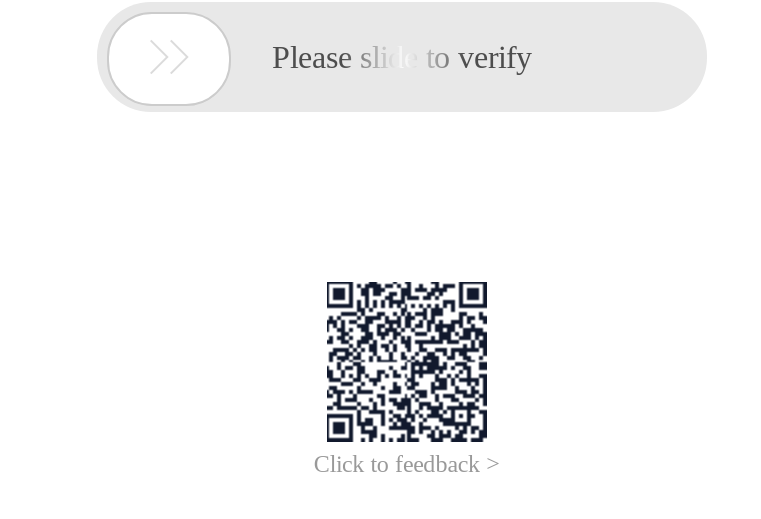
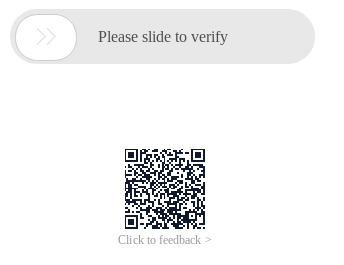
- [image]
+ [image]
